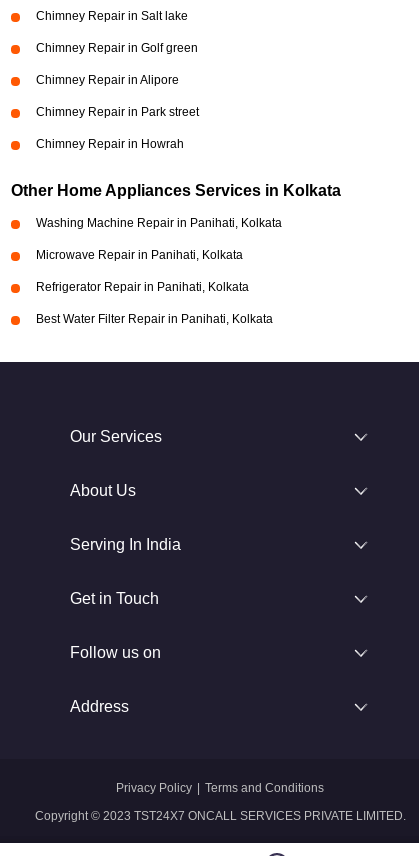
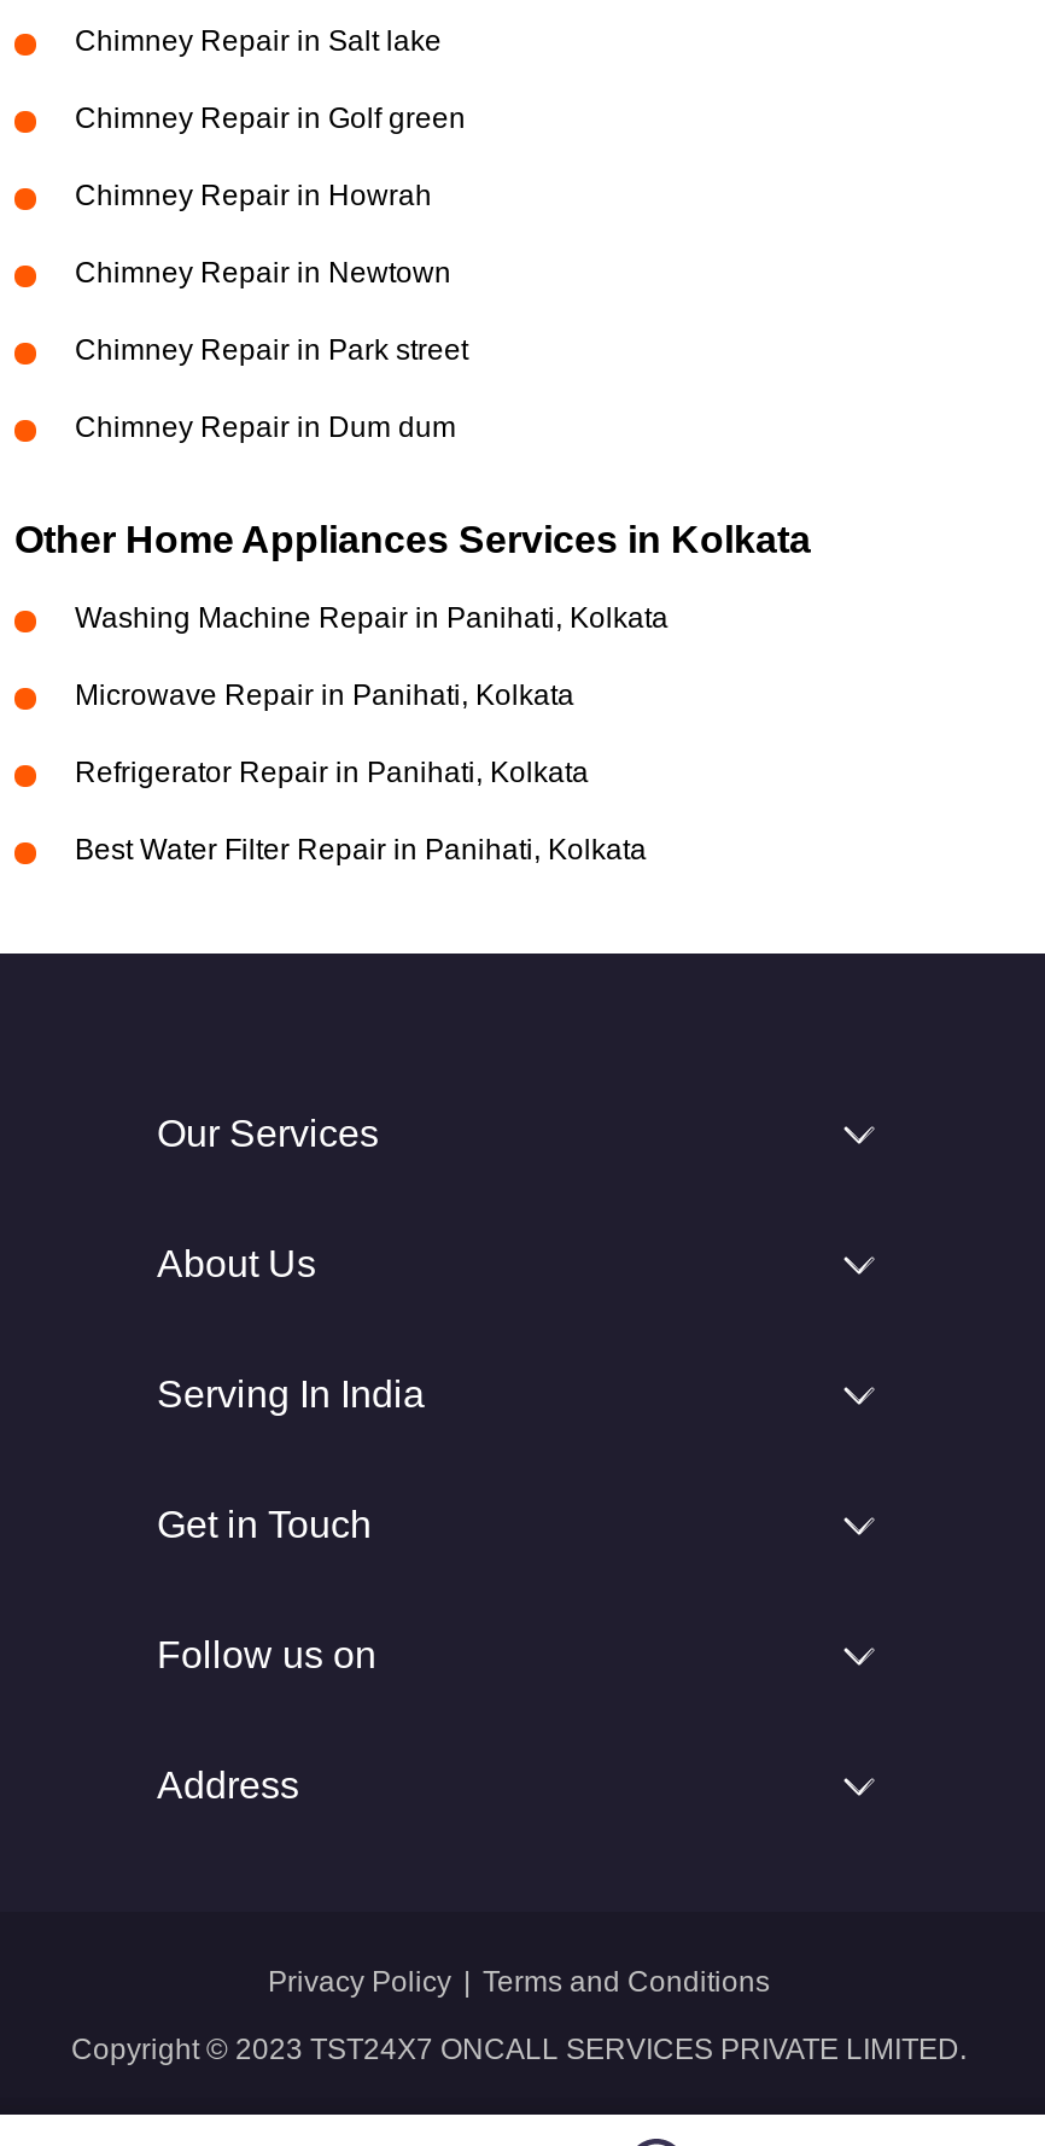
- Chimney Repair in Alipore
+ Chimney Repair in Newtown

+ Chimney Repair in Dum dum

moved up: Chimney Repair in Howrah
